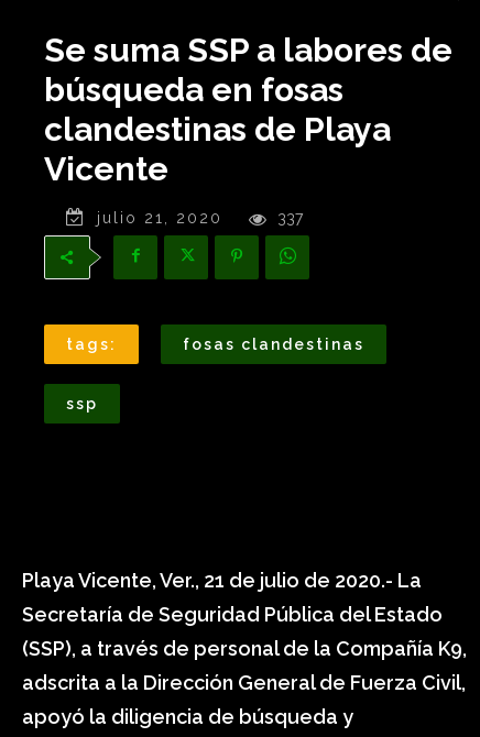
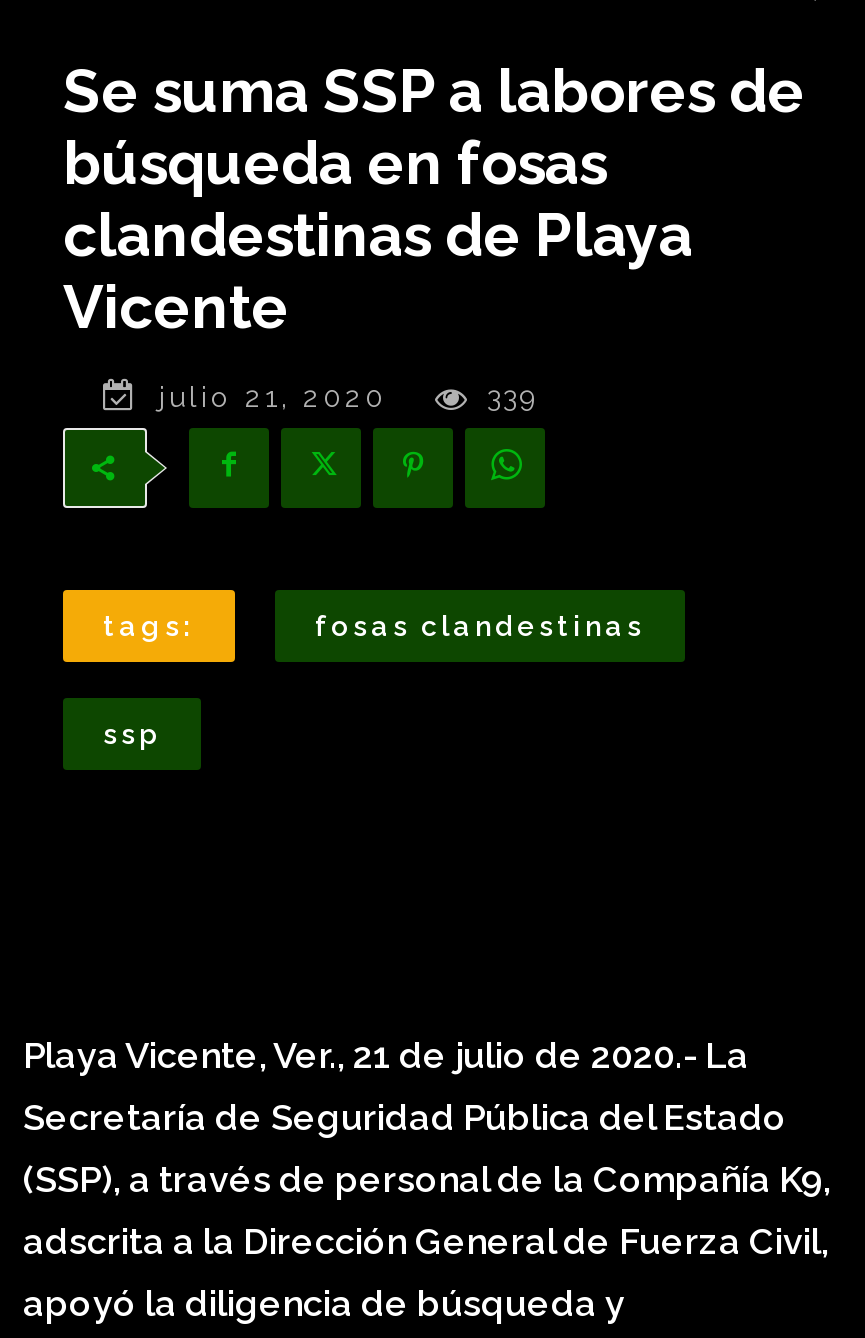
- 337
+ 339
